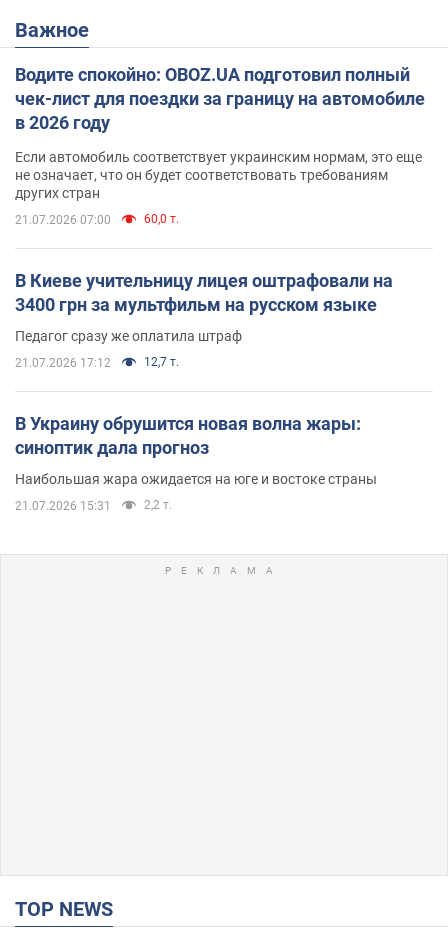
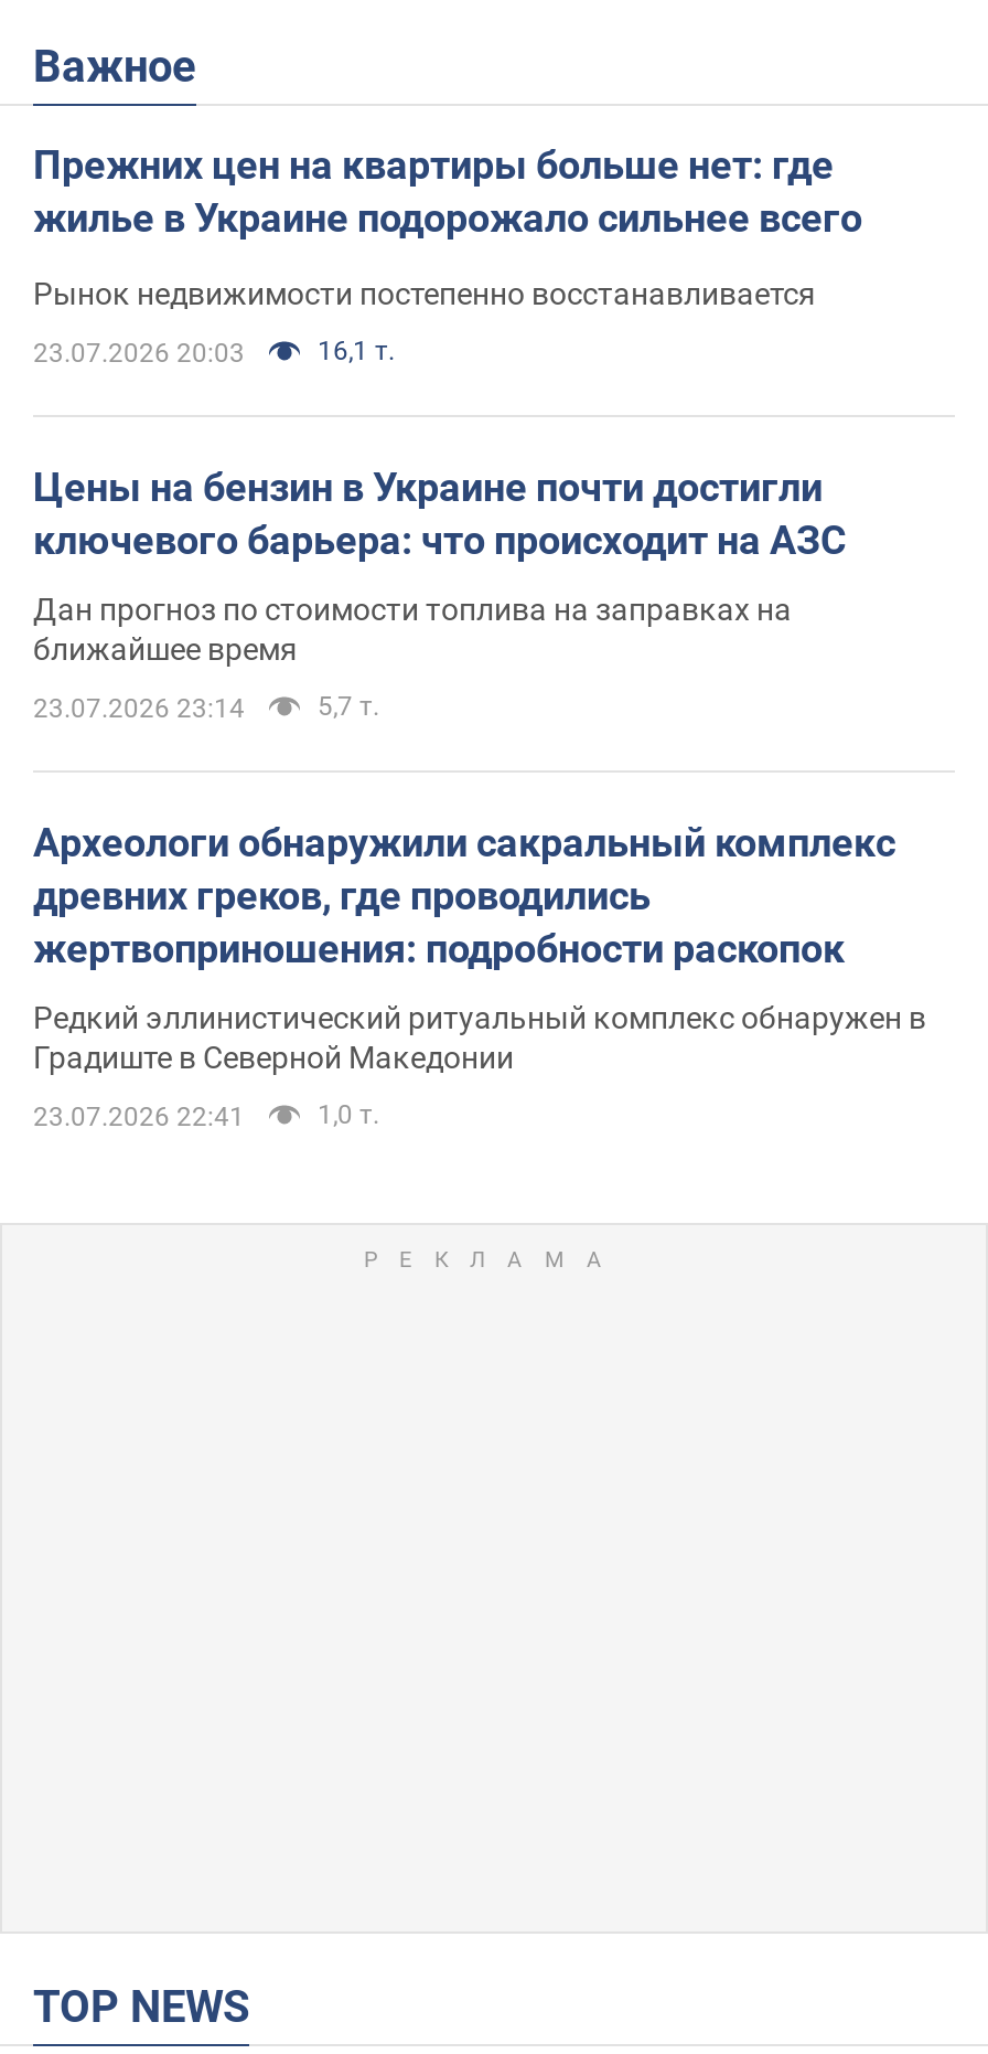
- Водите спокойно: OBOZ.UA подготовил полный
- чек-лист для поездки за границу на автомобиле
- в 2026 году
+ Прежних цен на квартиры больше нет: где
+ жилье в Украине подорожало сильнее всего

- Если автомобиль соответствует украинским нормам, это еще
- не означает, что он будет соответствовать требованиям
- других стран
+ Рынок недвижимости постепенно восстанавливается

- 21.07.2026 07:00
- 60,0 т.
+ 23.07.2026 20:03
+ 16,1 т.

- В Киеве учительницу лицея оштрафовали на
- 3400 грн за мультфильм на русском языке
+ Цены на бензин в Украине почти достигли
+ ключевого барьера: что происходит на АЗС

- Педагог сразу же оплатила штраф
+ Дан прогноз по стоимости топлива на заправках на
+ ближайшее время

- 21.07.2026 17:12
- 12,7 т.
+ 23.07.2026 23:14
+ 5,7 т.

- В Украину обрушится новая волна жары:
- синоптик дала прогноз
+ Археологи обнаружили сакральный комплекс
+ древних греков, где проводились
+ жертвоприношения: подробности раскопок

- Наибольшая жара ожидается на юге и востоке страны
+ Редкий эллинистический ритуальный комплекс обнаружен в
+ Градиште в Северной Македонии

- 21.07.2026 15:31
- 2,2 т.
+ 23.07.2026 22:41
+ 1,0 т.
